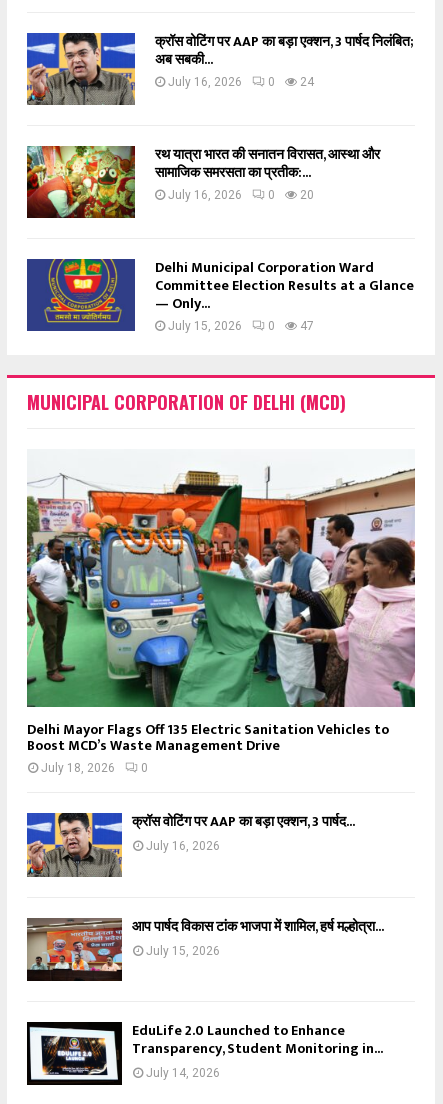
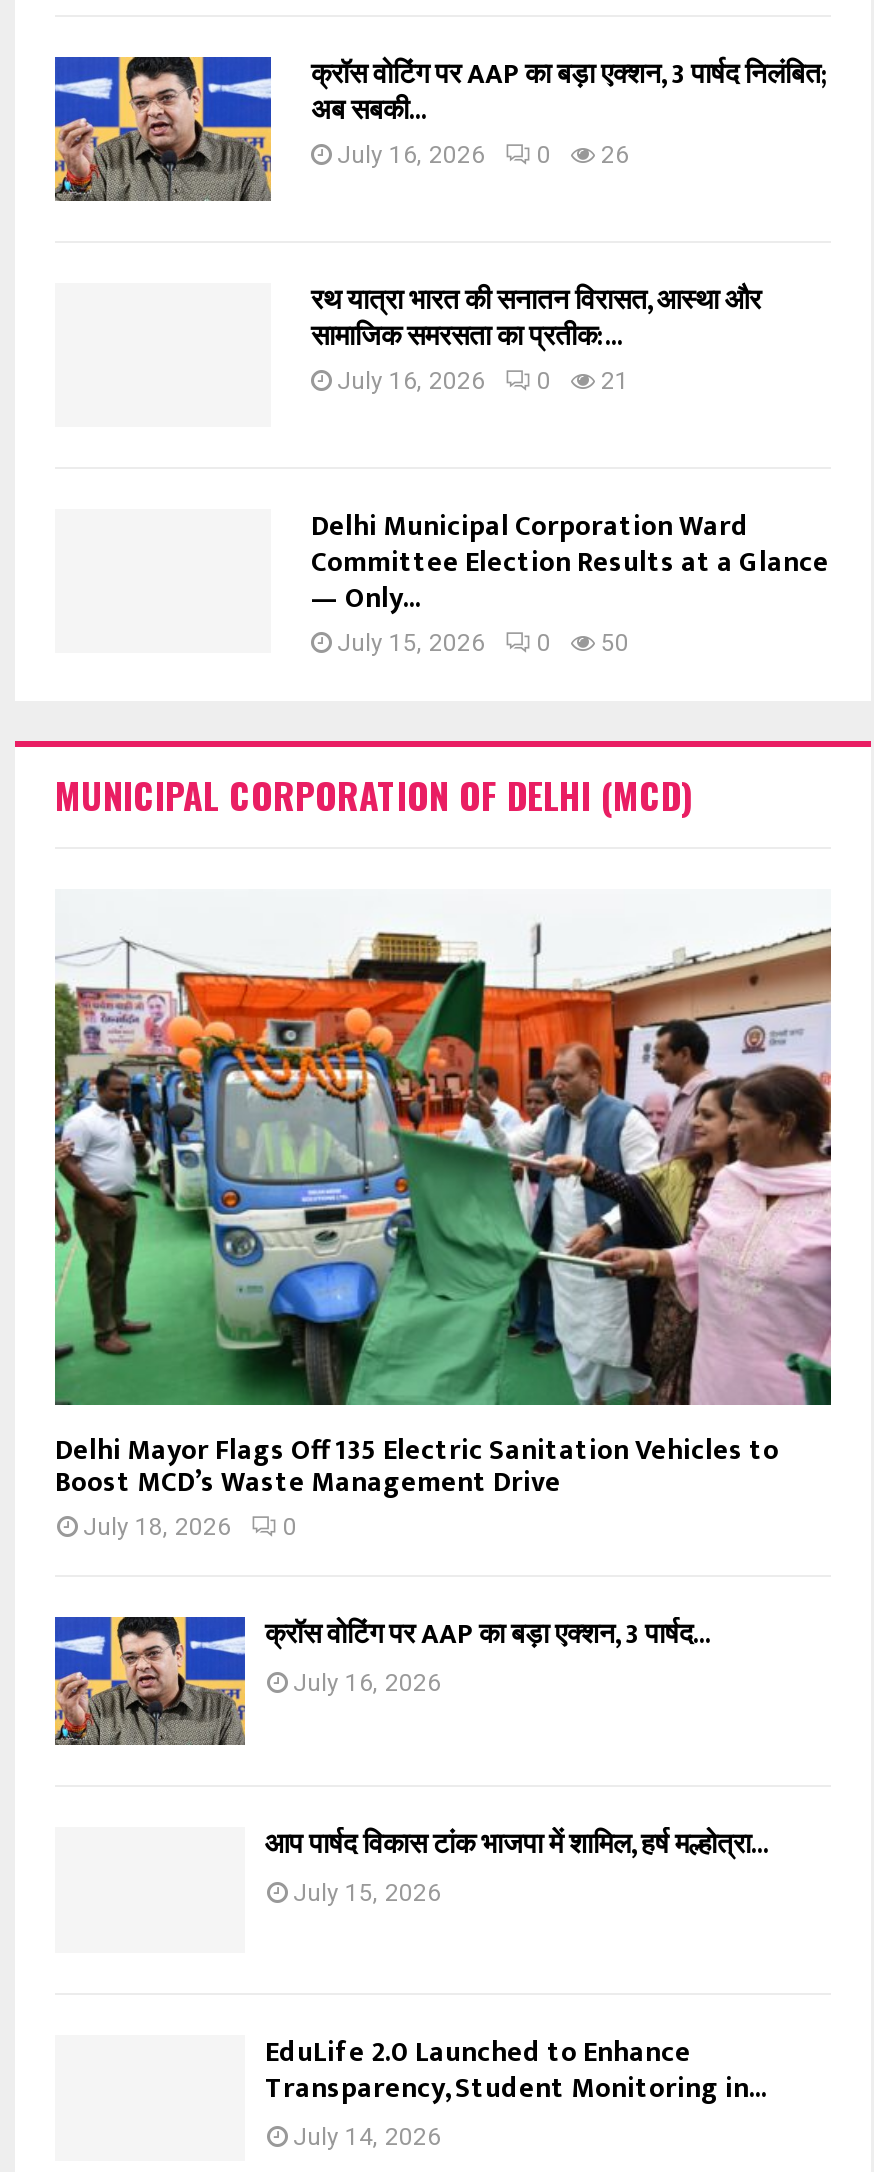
- July 16, 2026 0 24
+ July 16, 2026 0 26

- [image]

- July 16, 2026 0 20
+ July 16, 2026 0 21

- [image]

- July 15, 2026 0 47
+ July 15, 2026 0 50

- [image]

- [image]
